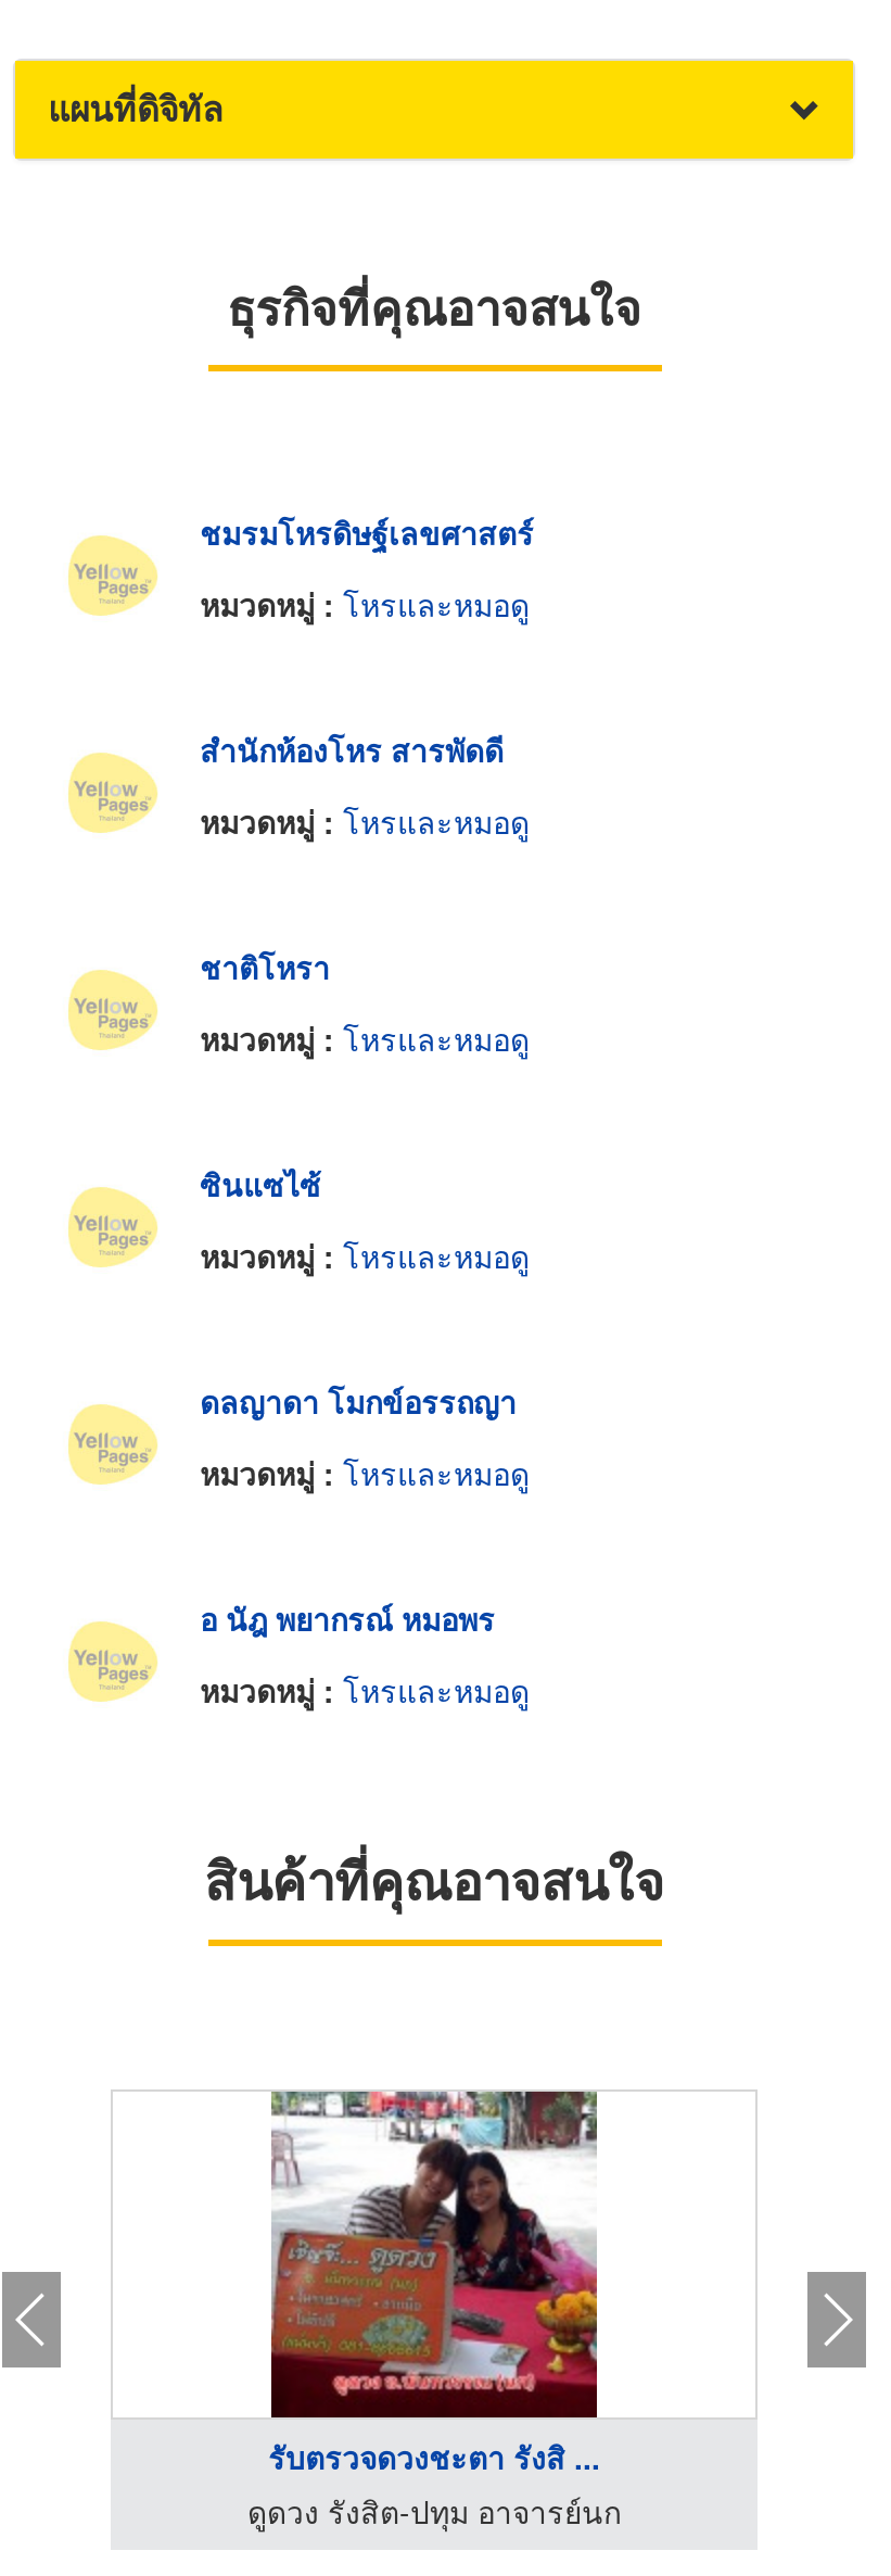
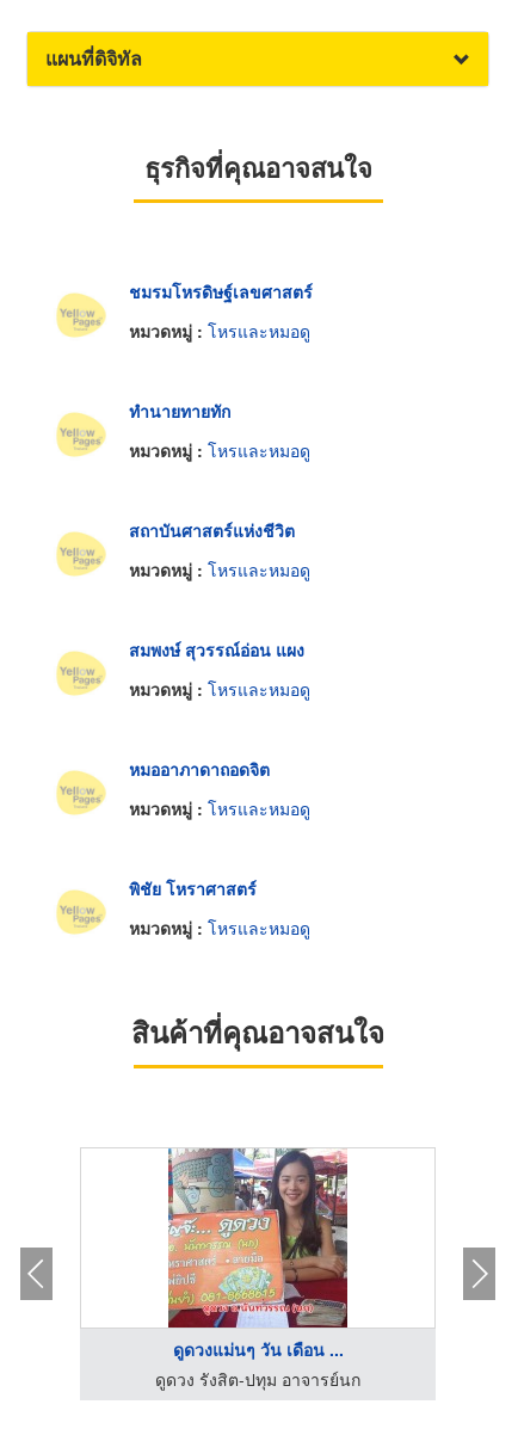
- สำนักห้องโหร สารพัดดี
+ ทำนายทายทัก

- ชาติโหรา
+ สถาบันศาสตร์แห่งชีวิต

- ซินแซไซ้
+ สมพงษ์ สุวรรณ์อ่อน แผง

- ดลญาดา โมกข์อรรถญา
+ หมออาภาดาถอดจิต

- อ นัฎ พยากรณ์ หมอพร
+ พิชัย โหราศาสตร์

- [image]
- รับตรวจดวงชะตา รังสิ ...
+ [image]
+ ดูดวงแม่นๆ วัน เดือน ...
